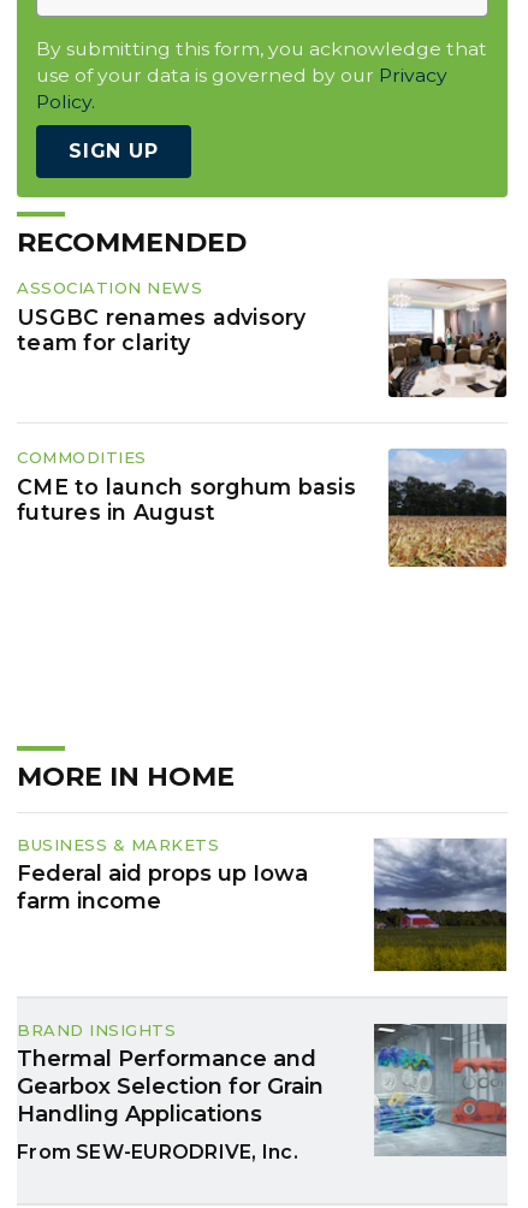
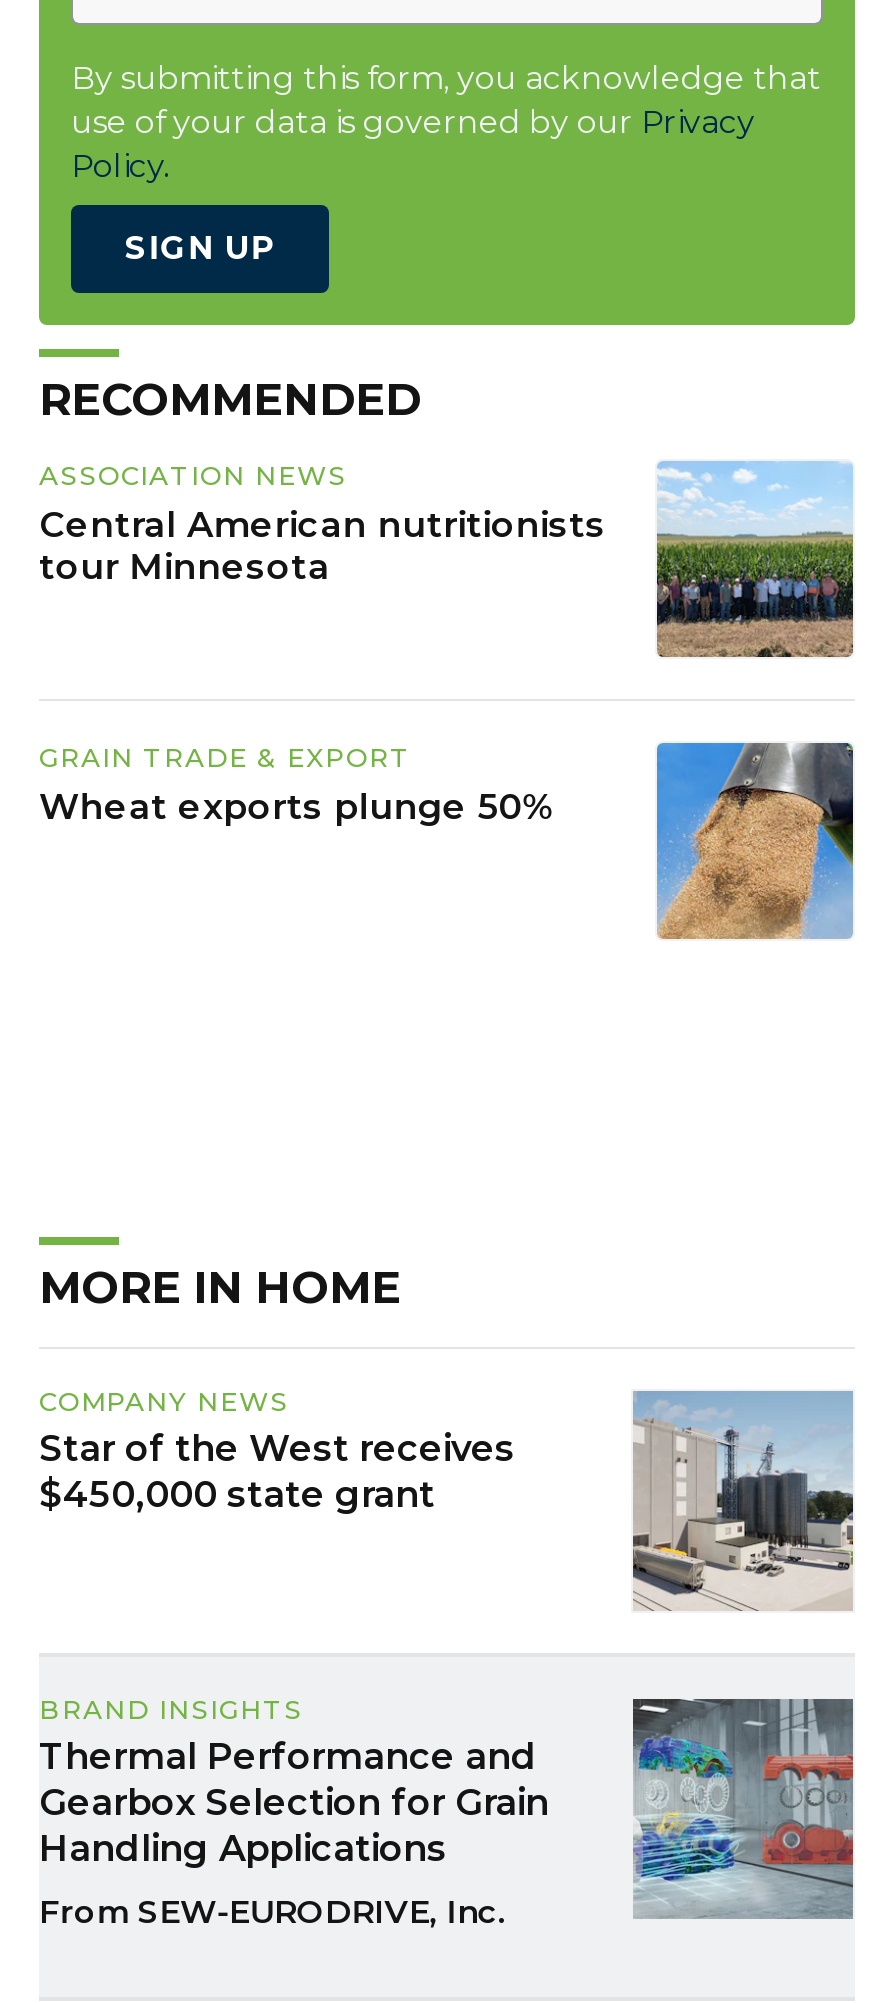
- [image]
+ [image]

- USGBC renames advisory
- team for clarity
+ Central American nutritionists
+ tour Minnesota

- COMMODITIES
- CME to launch sorghum basis
- futures in August
+ GRAIN TRADE & EXPORT
+ Wheat exports plunge 50%

- [image]
+ [image]

- BUSINESS & MARKETS
- Federal aid props up Iowa
- farm income
+ COMPANY NEWS
+ Star of the West receives
+ $450,000 state grant

- [image]
+ [image]
